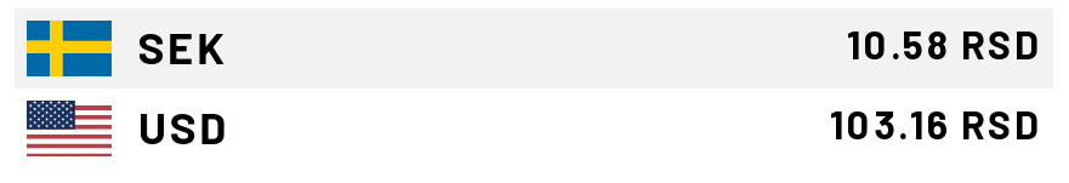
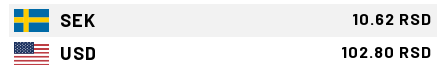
- 10.58 RSD
+ 10.62 RSD

- 103.16 RSD
+ 102.80 RSD
